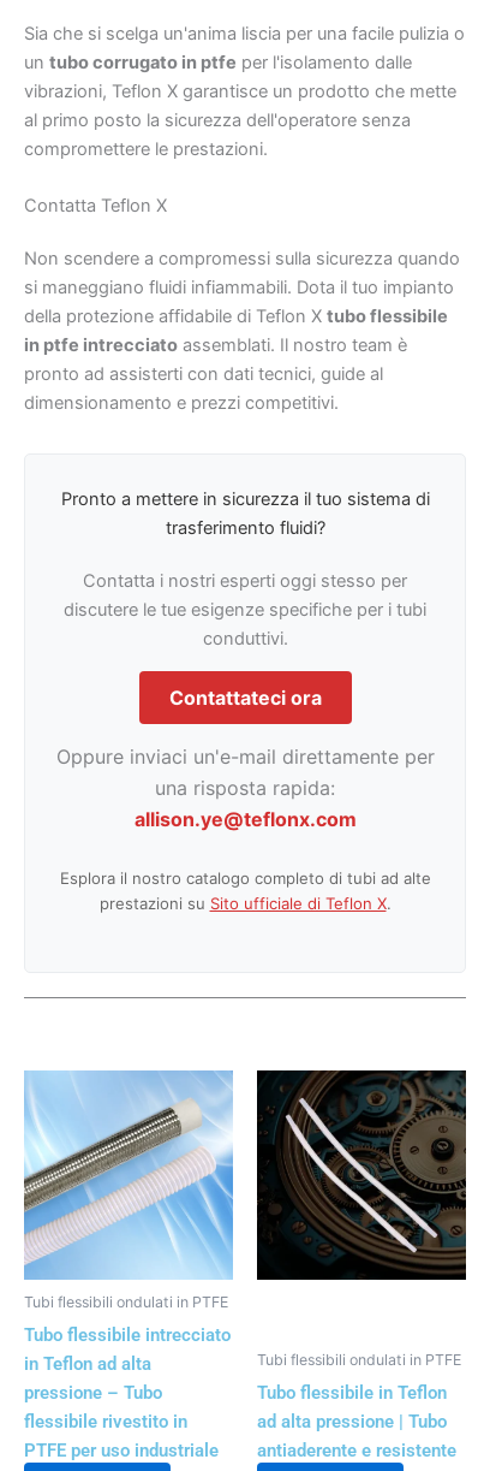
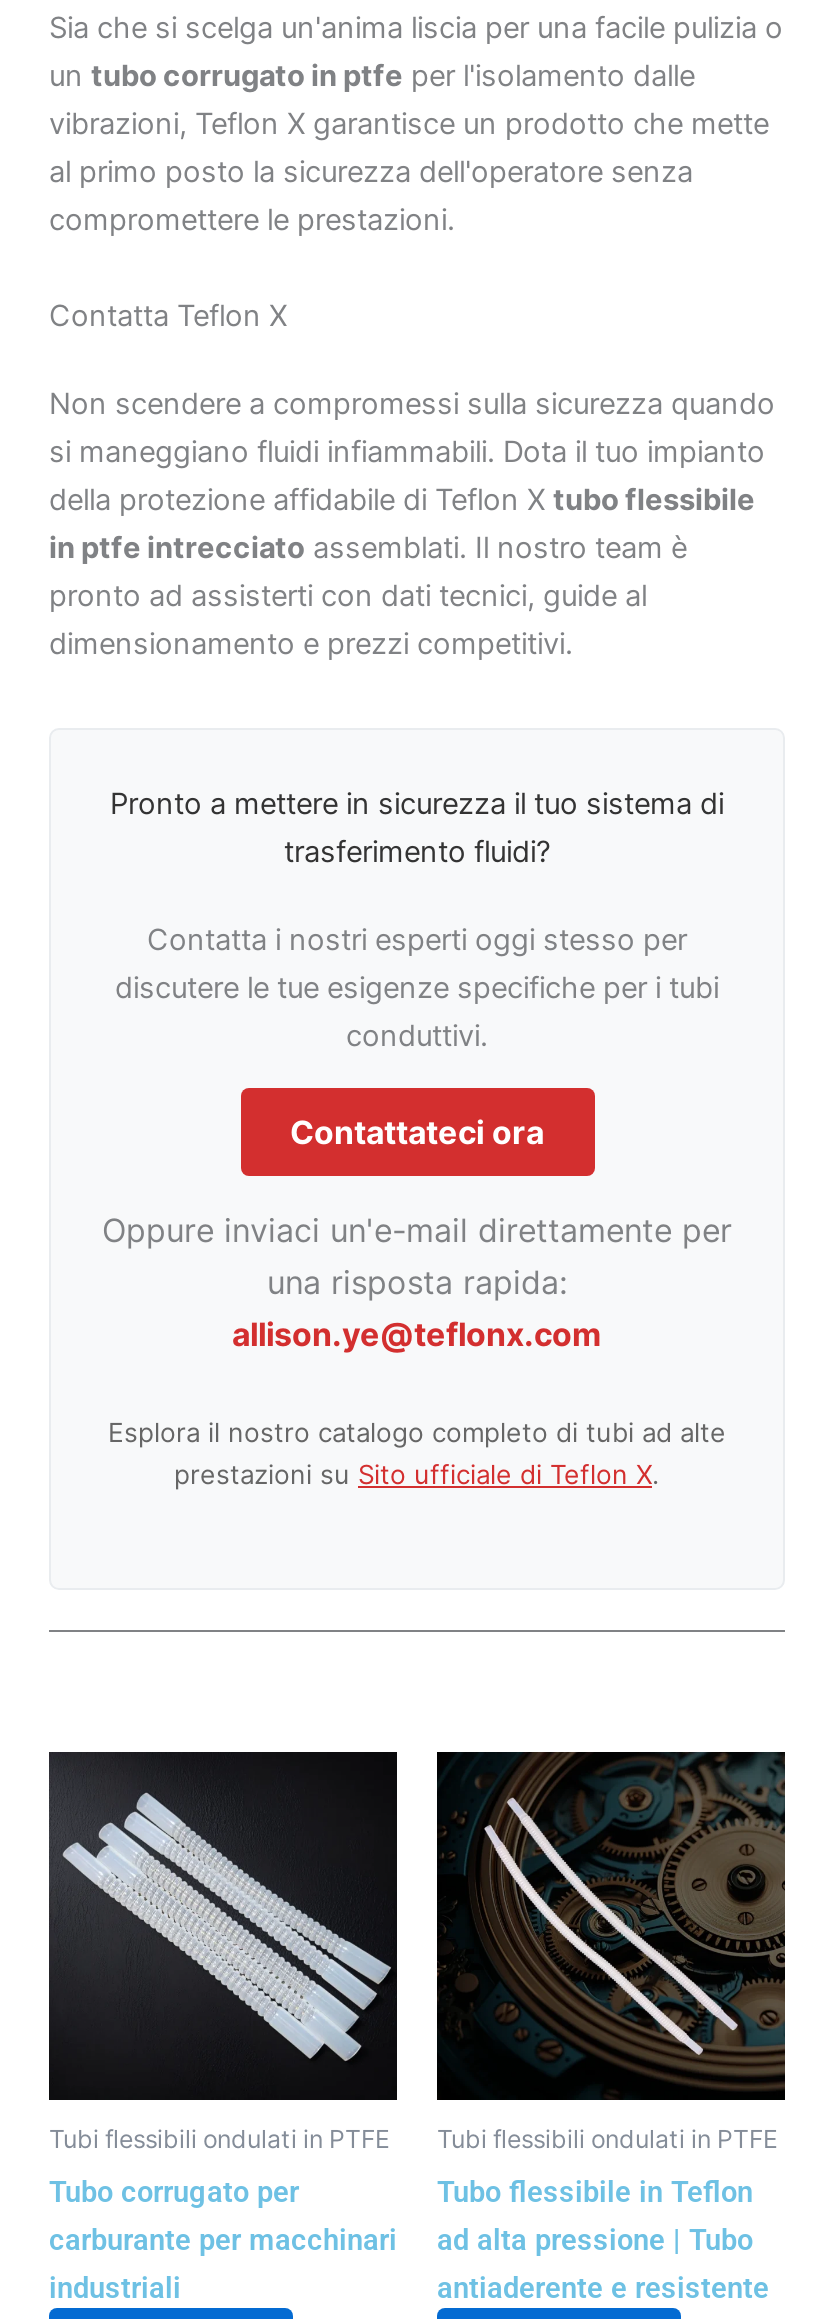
- [image]
+ [image]

- Tubo flessibile intrecciato
- in Teflon ad alta
- pressione – Tubo
- flessibile rivestito in
- PTFE per uso industriale
+ Tubo corrugato per
+ carburante per macchinari
+ industriali
